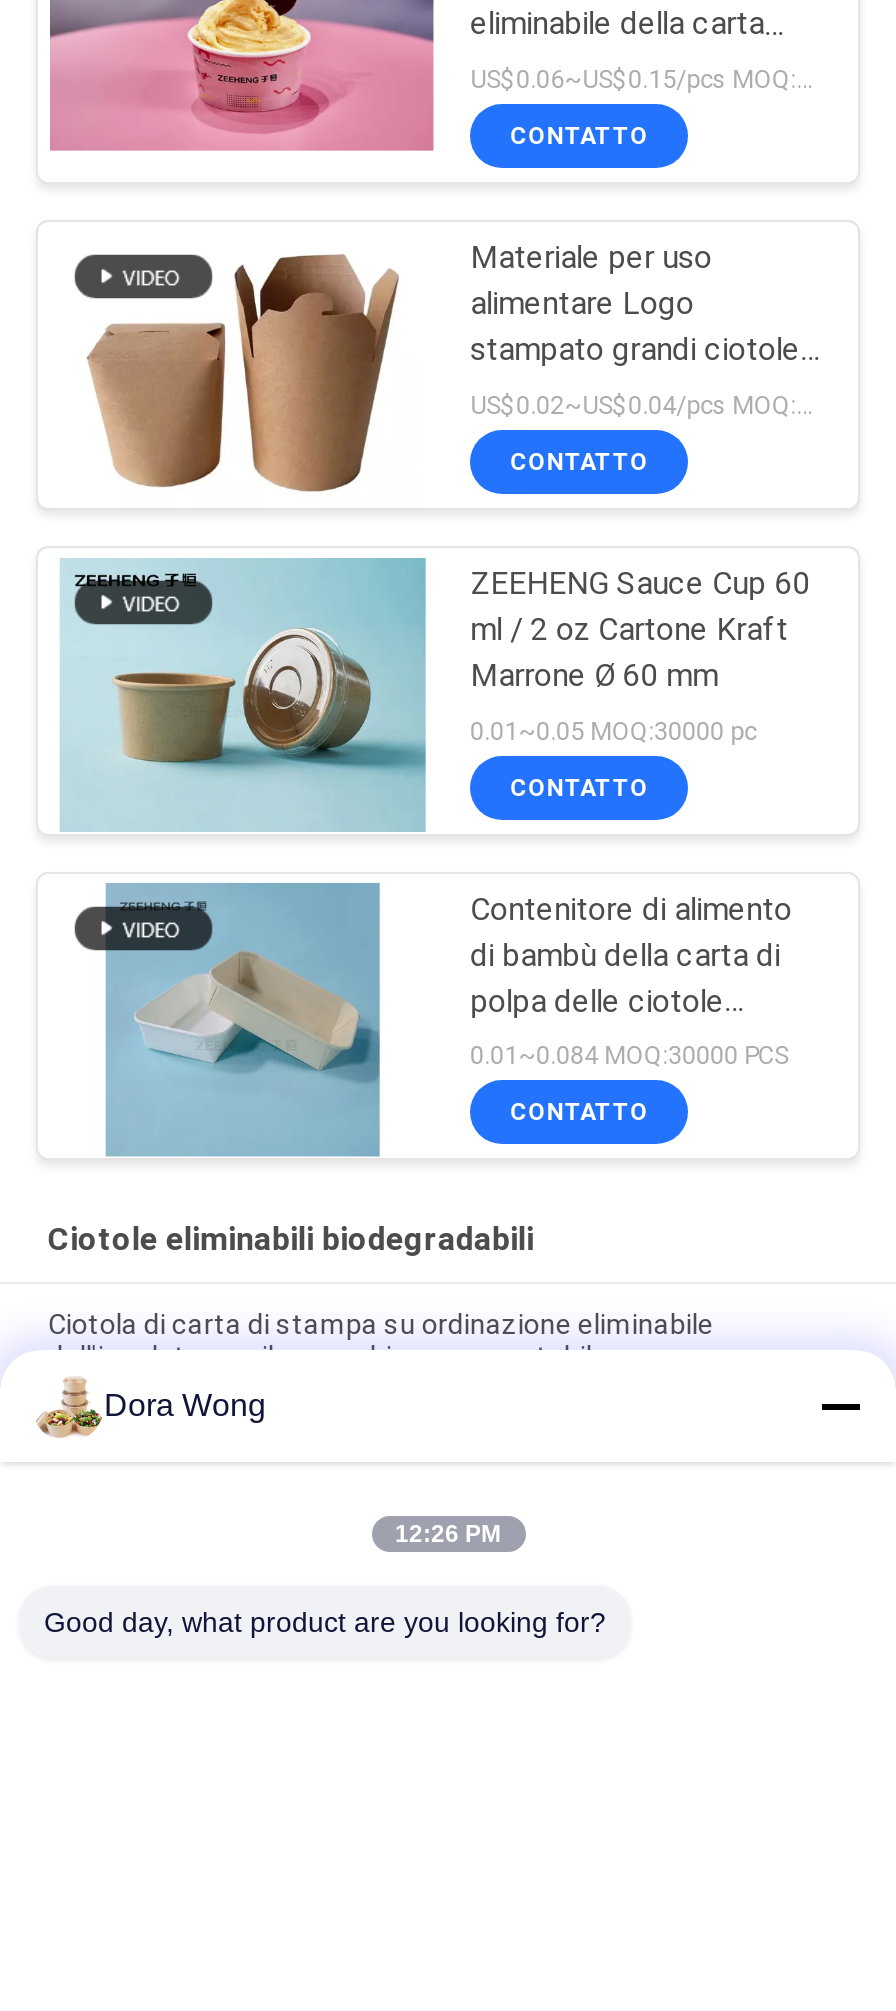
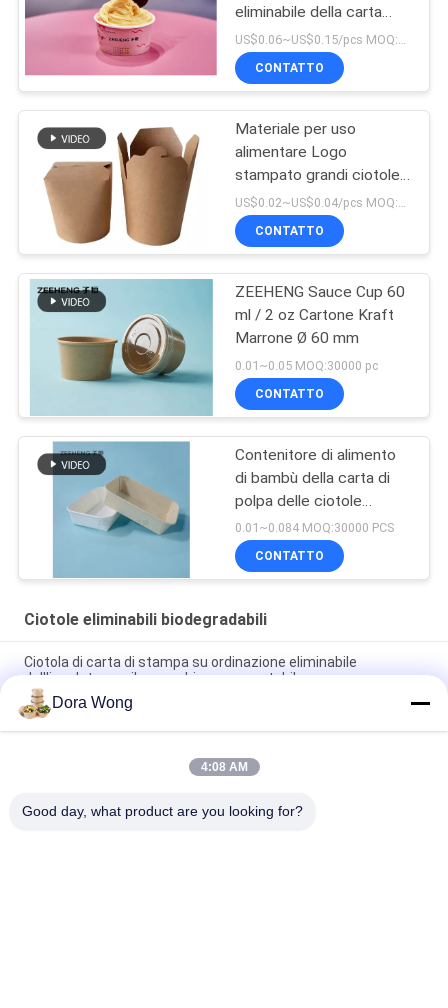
- 12:26 PM
+ 4:08 AM
